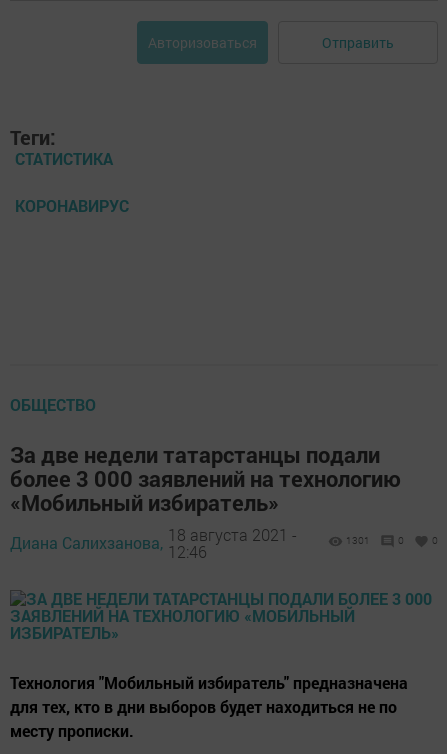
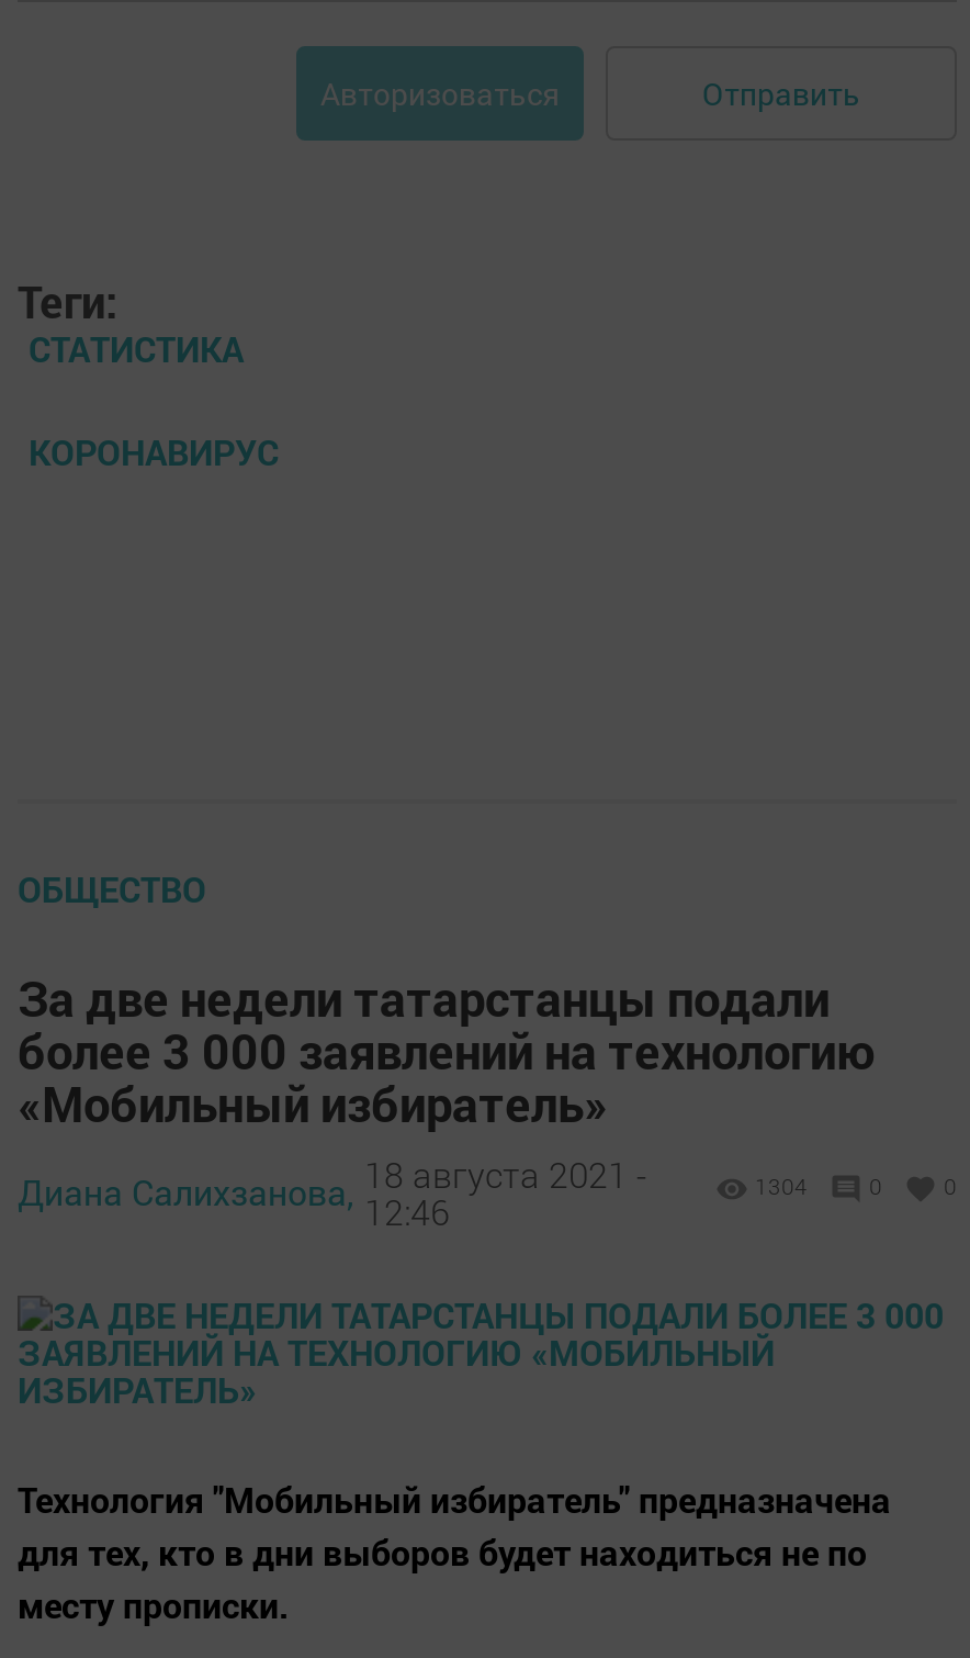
- 1301
+ 1304
